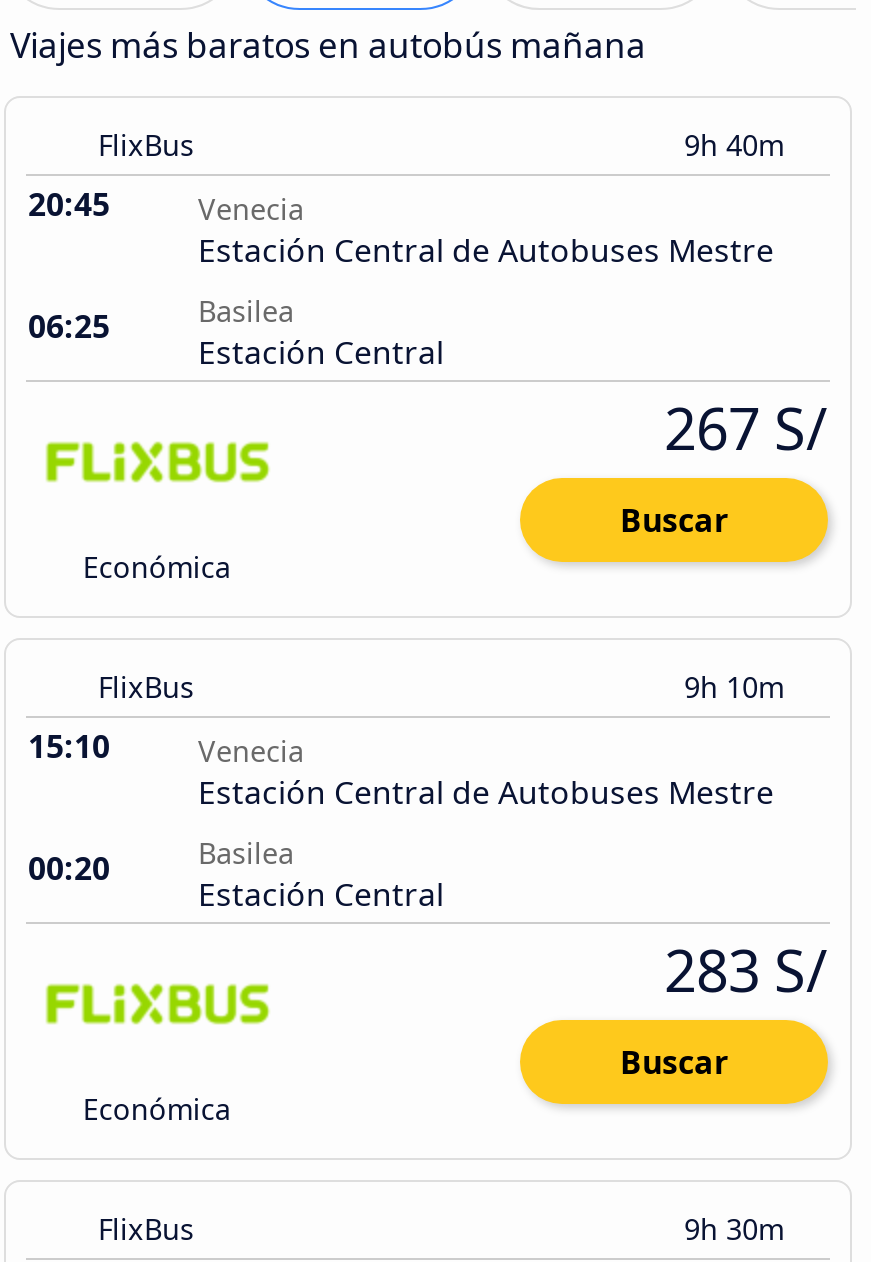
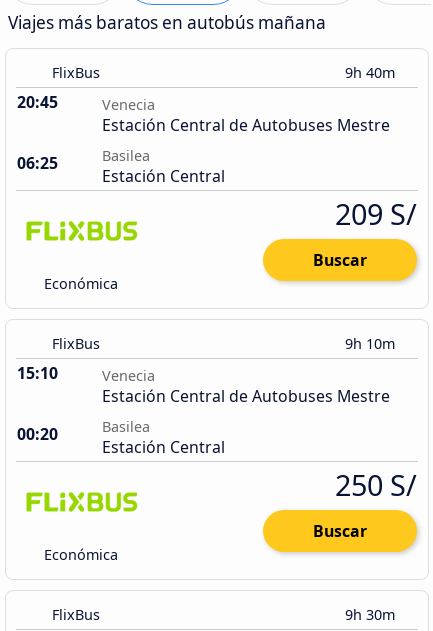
- 267 S/
+ 209 S/

- 283 S/
+ 250 S/
